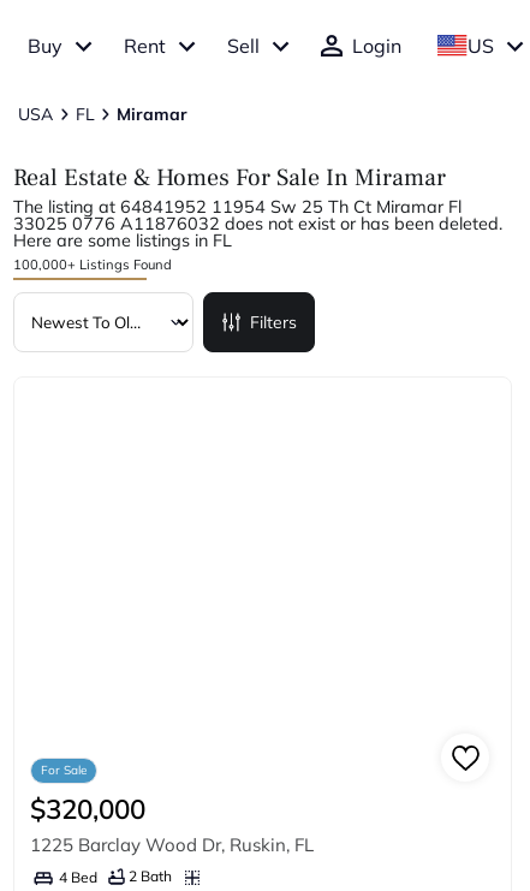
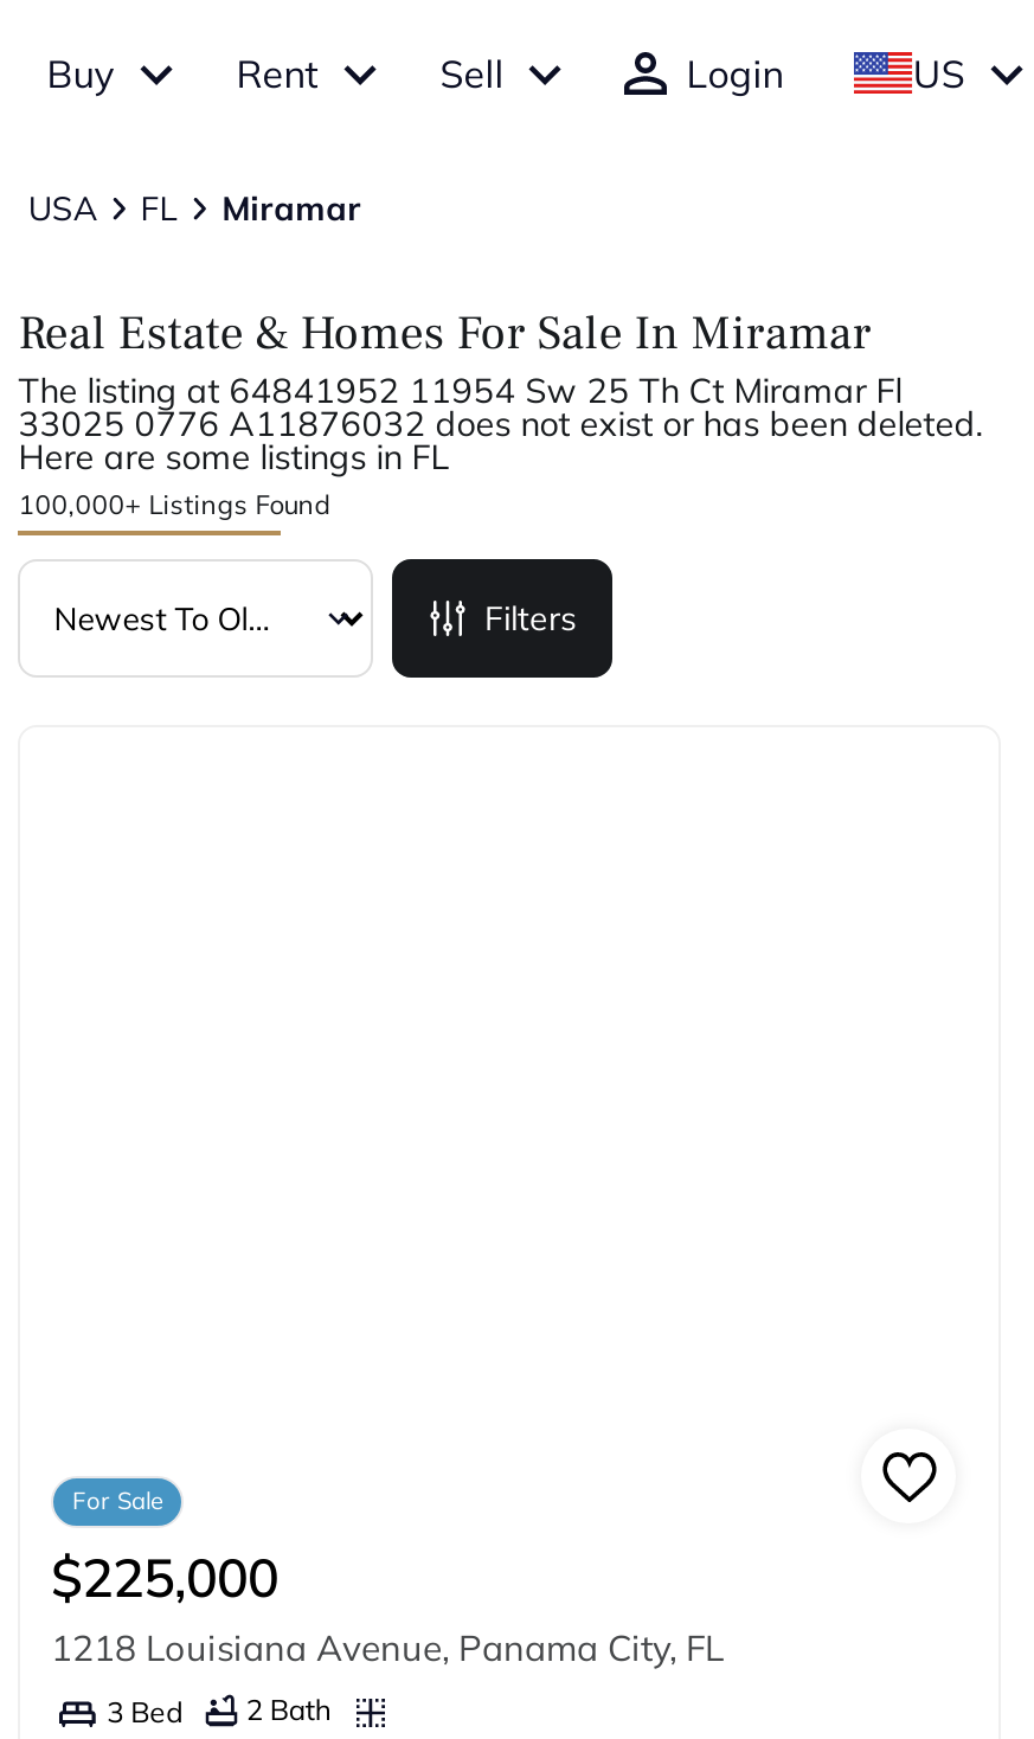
- $320,000
+ $225,000

- 1225 Barclay Wood Dr, Ruskin, FL
+ 1218 Louisiana Avenue, Panama City, FL

- 4 Bed 2 Bath
+ 3 Bed 2 Bath
